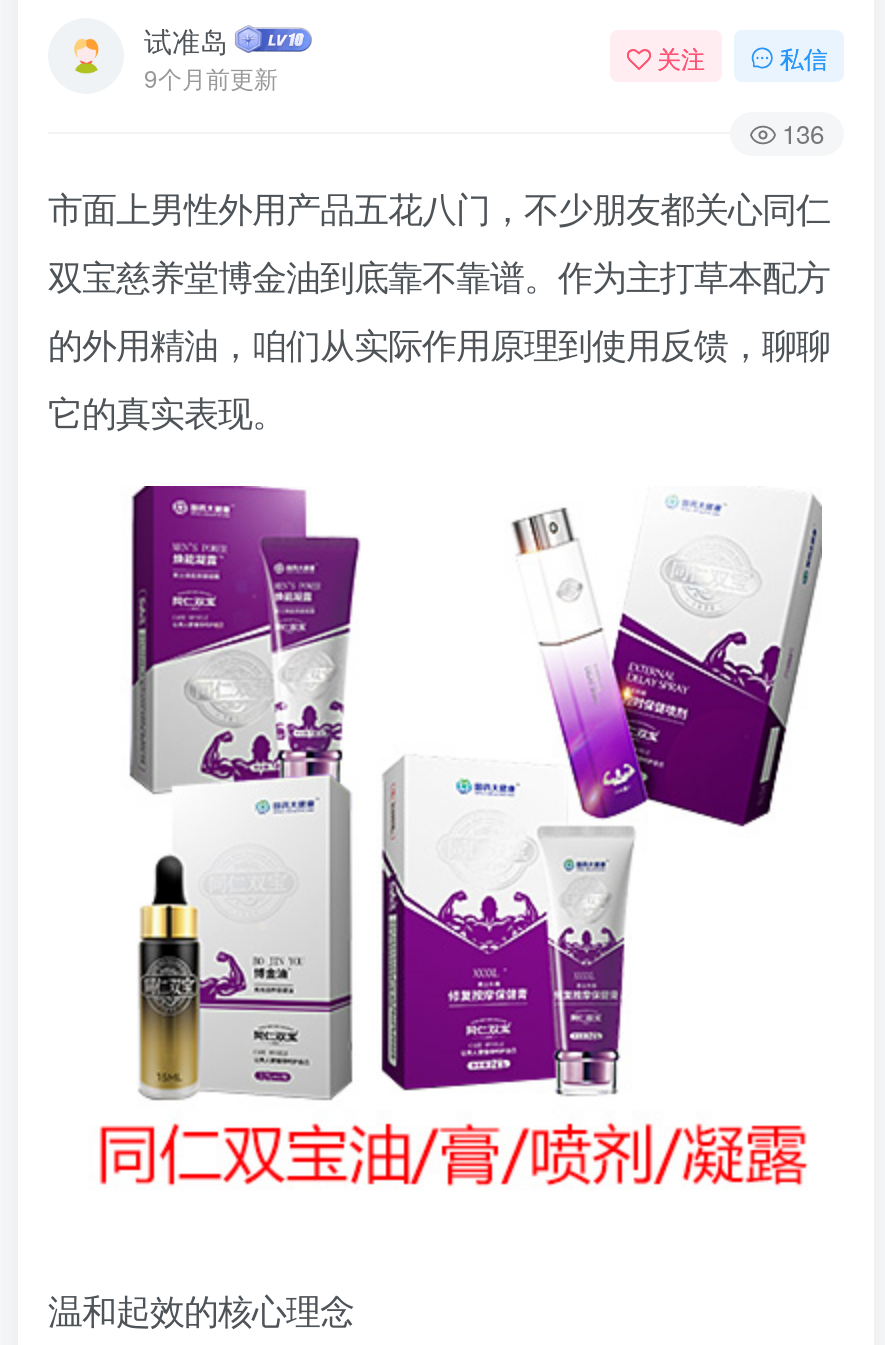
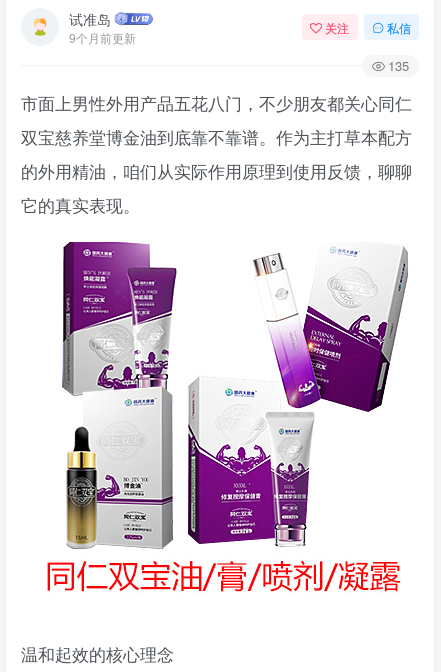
- 136
+ 135
